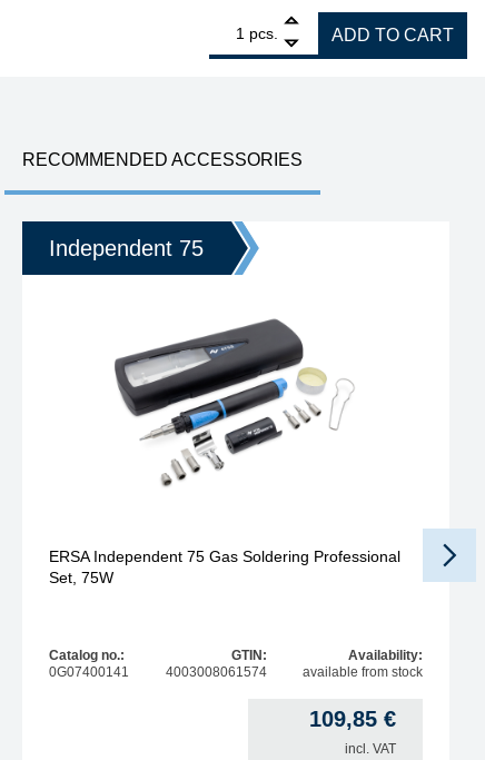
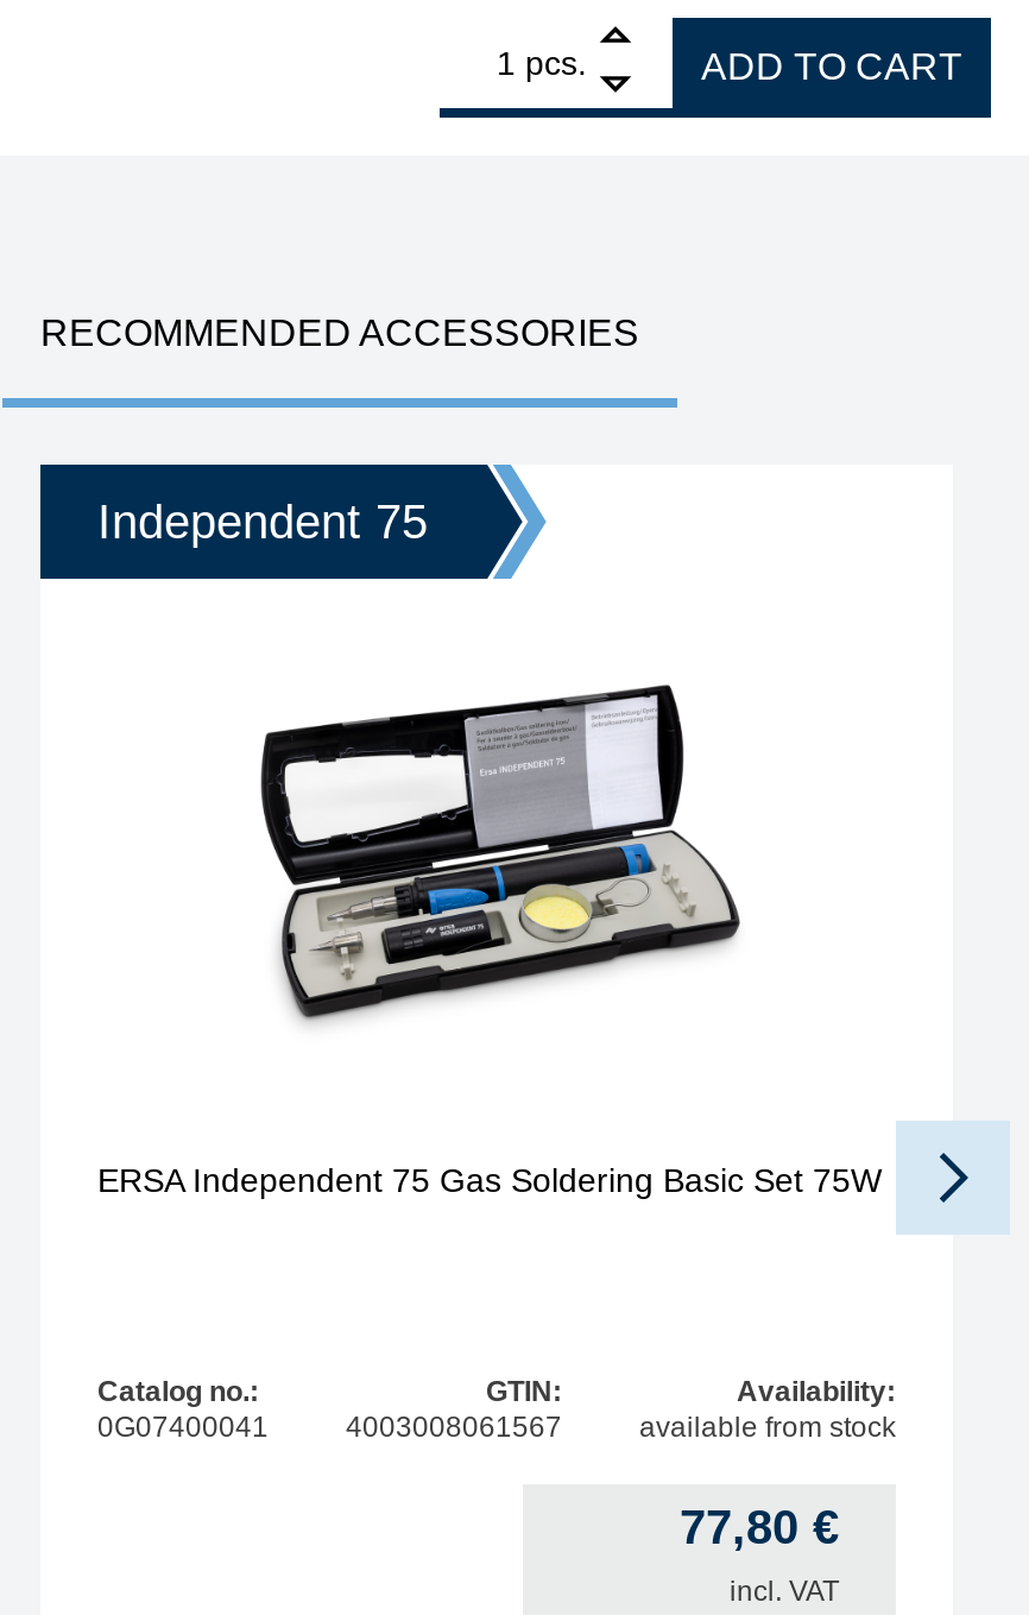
- [image]
+ [image]

- ERSA Independent 75 Gas Soldering Professional
- Set, 75W
+ ERSA Independent 75 Gas Soldering Basic Set 75W

- 0G07400141
+ 0G07400041

- 4003008061574
+ 4003008061567

- 109,85 €
+ 77,80 €
